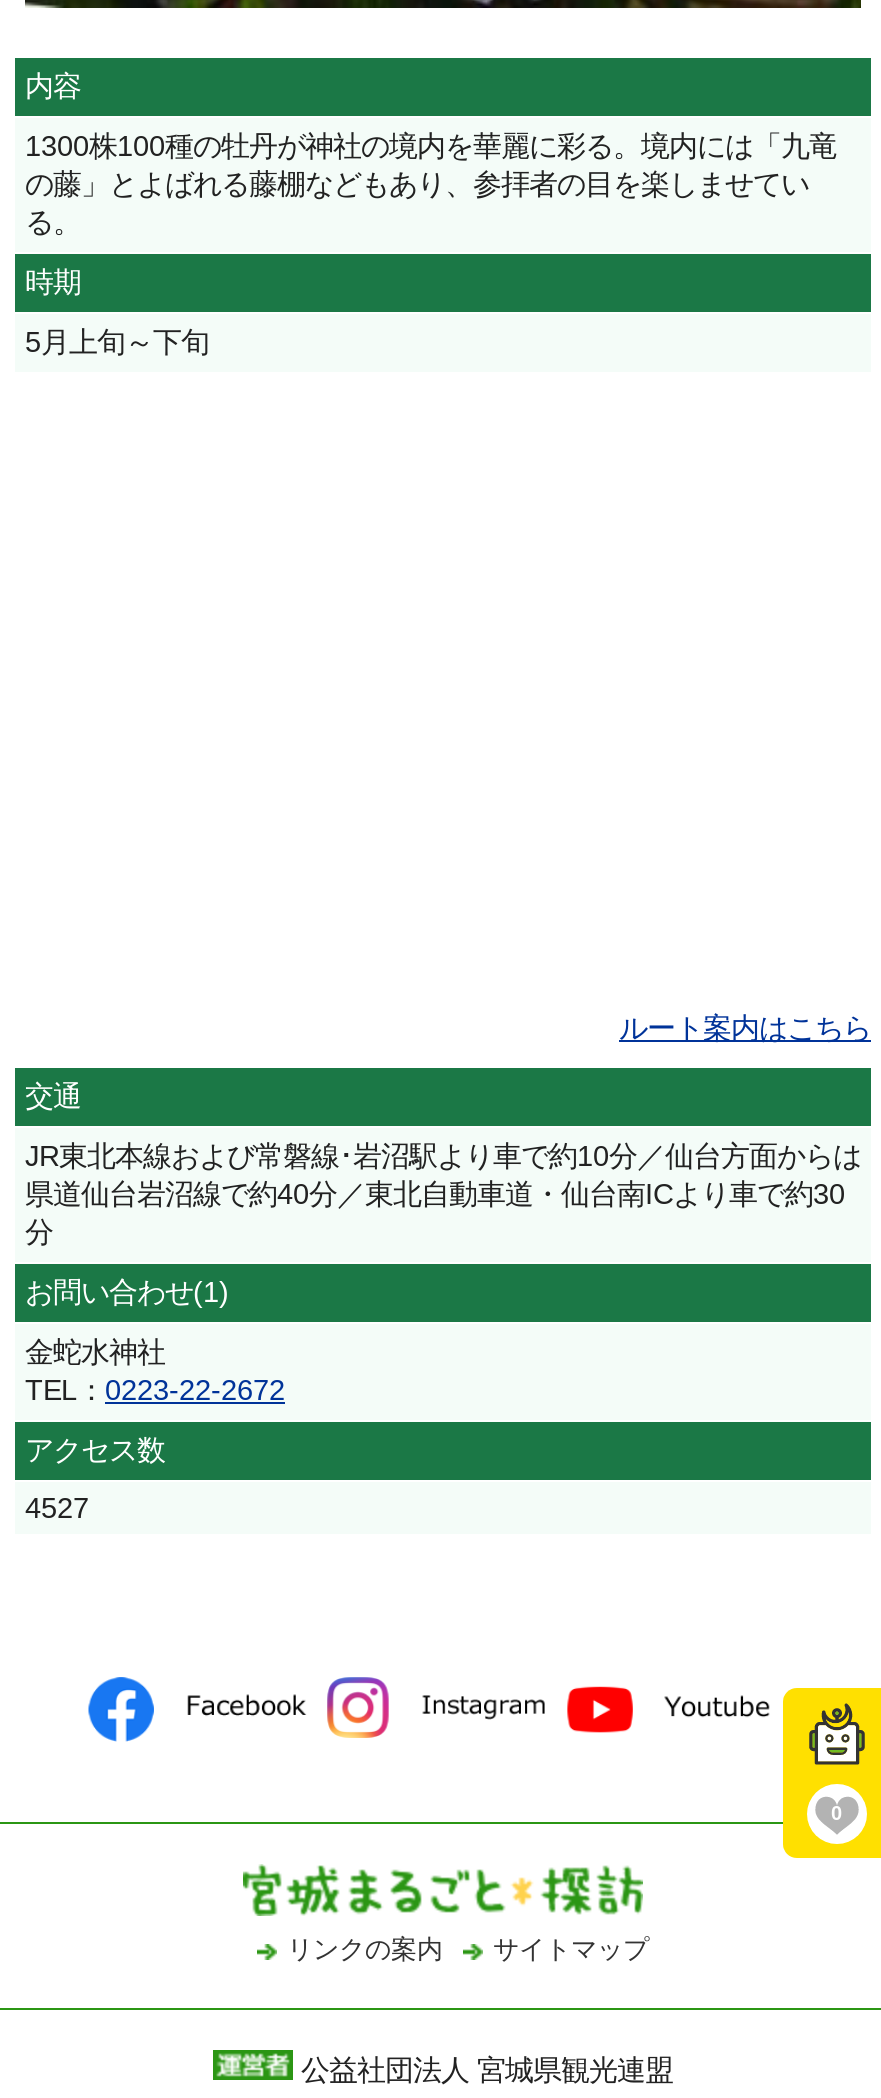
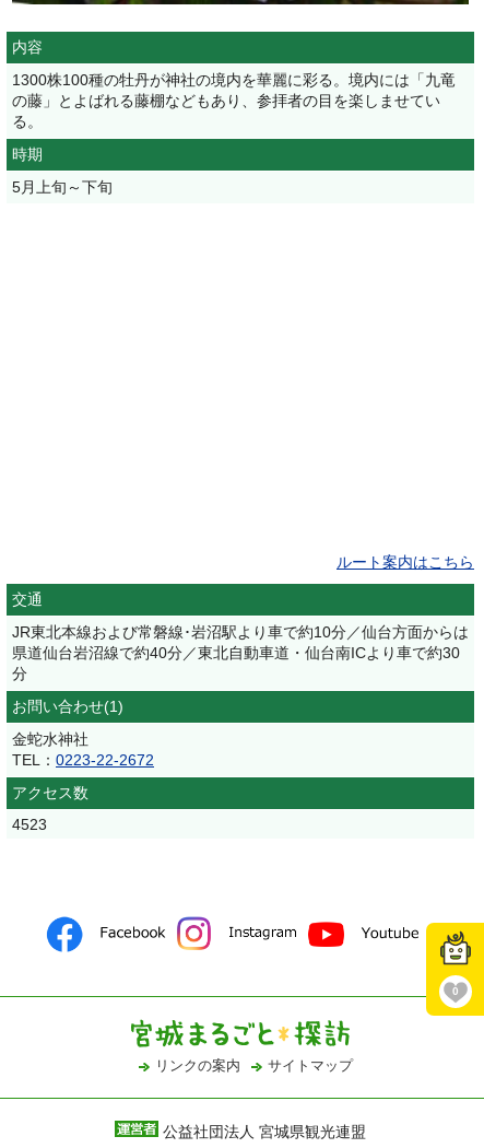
- 4527
+ 4523
